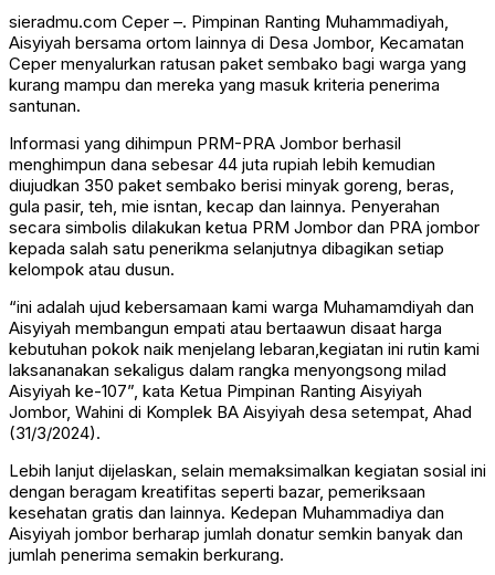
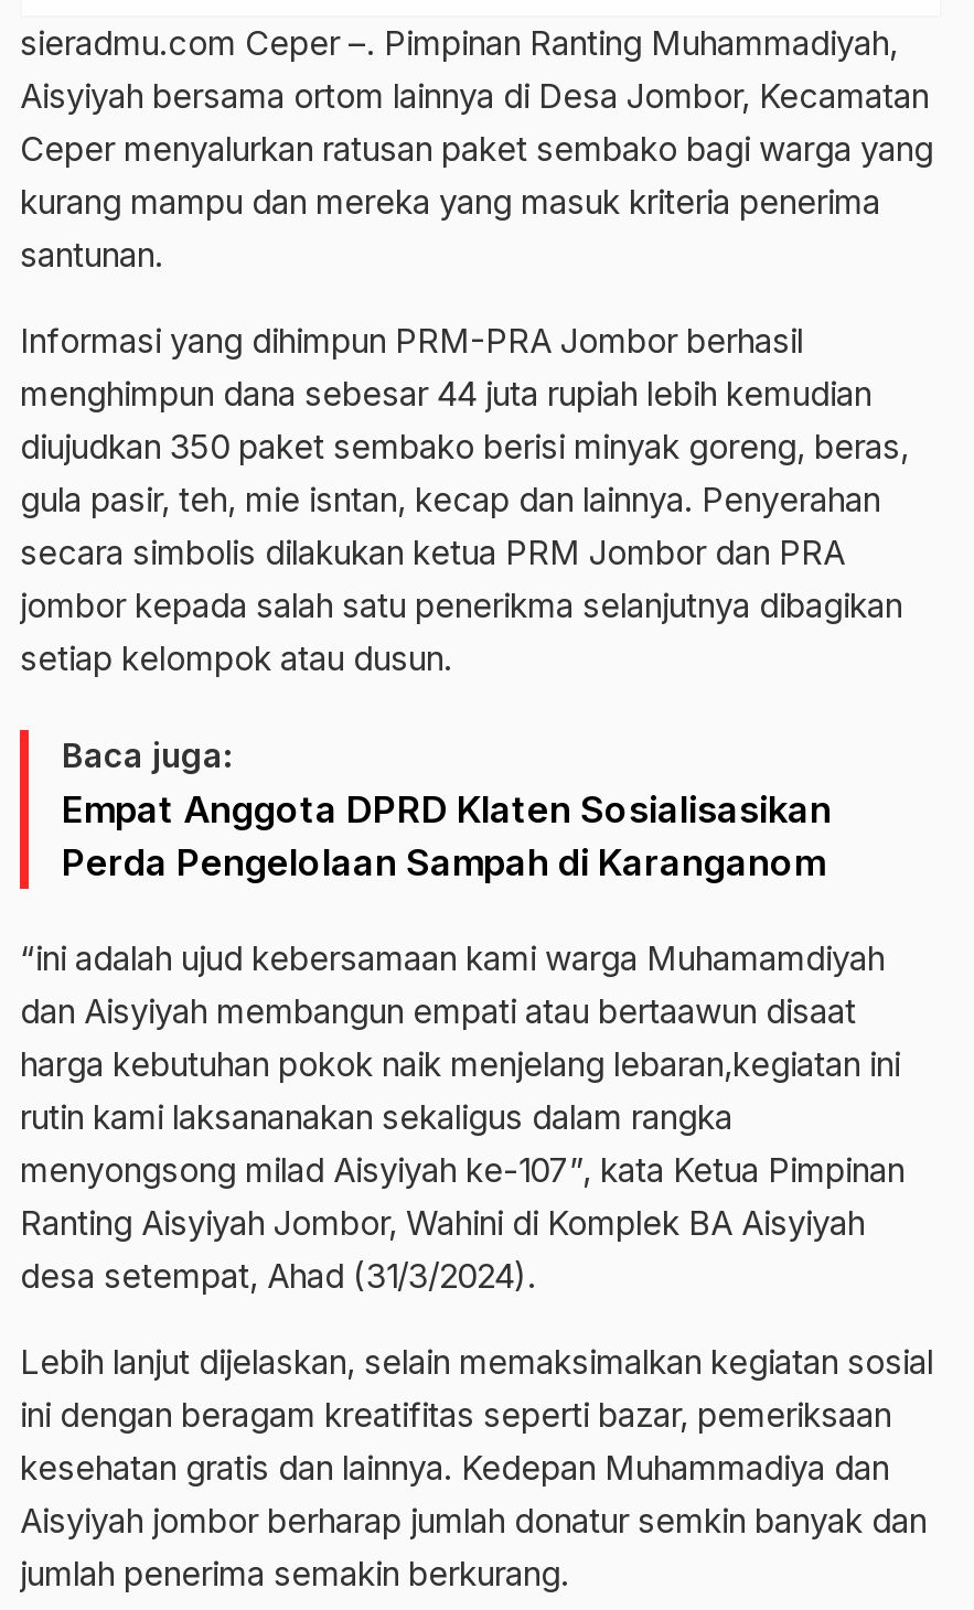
- secara simbolis dilakukan ketua PRM Jombor dan PRA jombor
- kepada salah satu penerikma selanjutnya dibagikan setiap
- kelompok atau dusun.
- “ini adalah ujud kebersamaan kami warga Muhamamdiyah dan
- Aisyiyah membangun empati atau bertaawun disaat harga
- kebutuhan pokok naik menjelang lebaran,kegiatan ini rutin kami
- laksananakan sekaligus dalam rangka menyongsong milad
- Aisyiyah ke-107”, kata Ketua Pimpinan Ranting Aisyiyah
- Jombor, Wahini di Komplek BA Aisyiyah desa setempat, Ahad
- (31/3/2024).
- Lebih lanjut dijelaskan, selain memaksimalkan kegiatan sosial ini
- dengan beragam kreatifitas seperti bazar, pemeriksaan
+ secara simbolis dilakukan ketua PRM Jombor dan PRA
+ jombor kepada salah satu penerikma selanjutnya dibagikan
+ setiap kelompok atau dusun.
+ Baca juga:
+ Empat Anggota DPRD Klaten Sosialisasikan
+ Perda Pengelolaan Sampah di Karanganom
+ “ini adalah ujud kebersamaan kami warga Muhamamdiyah
+ dan Aisyiyah membangun empati atau bertaawun disaat
+ harga kebutuhan pokok naik menjelang lebaran,kegiatan ini
+ rutin kami laksananakan sekaligus dalam rangka
+ menyongsong milad Aisyiyah ke-107”, kata Ketua Pimpinan
+ Ranting Aisyiyah Jombor, Wahini di Komplek BA Aisyiyah
+ desa setempat, Ahad (31/3/2024).
+ Lebih lanjut dijelaskan, selain memaksimalkan kegiatan sosial
+ ini dengan beragam kreatifitas seperti bazar, pemeriksaan
